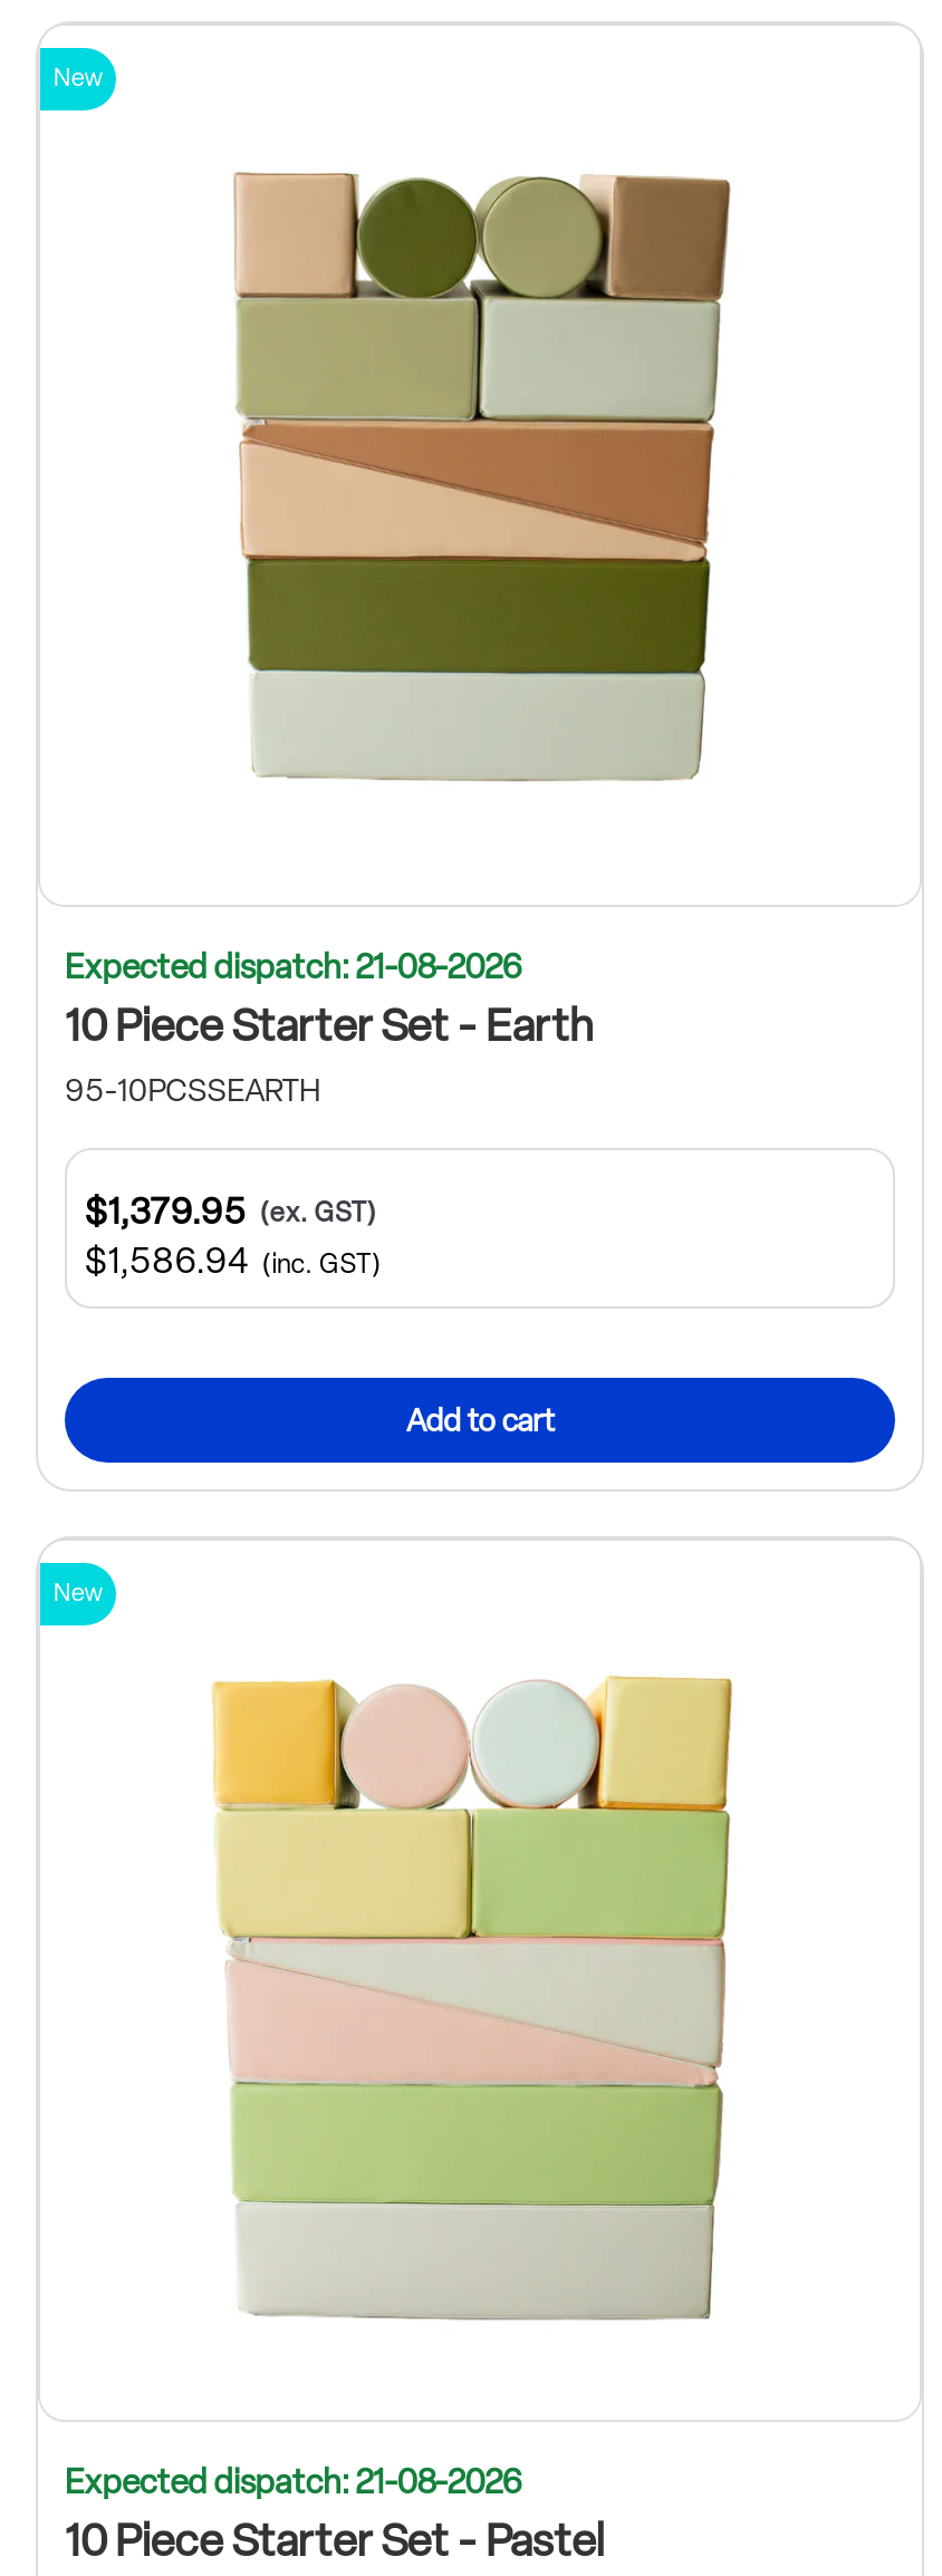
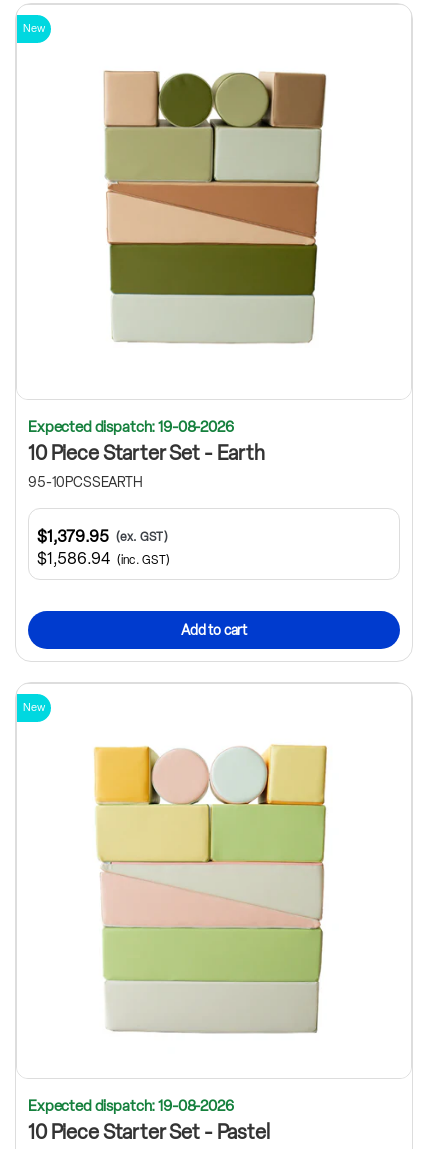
- Expected dispatch: 21-08-2026
+ Expected dispatch: 19-08-2026

- Expected dispatch: 21-08-2026
+ Expected dispatch: 19-08-2026
